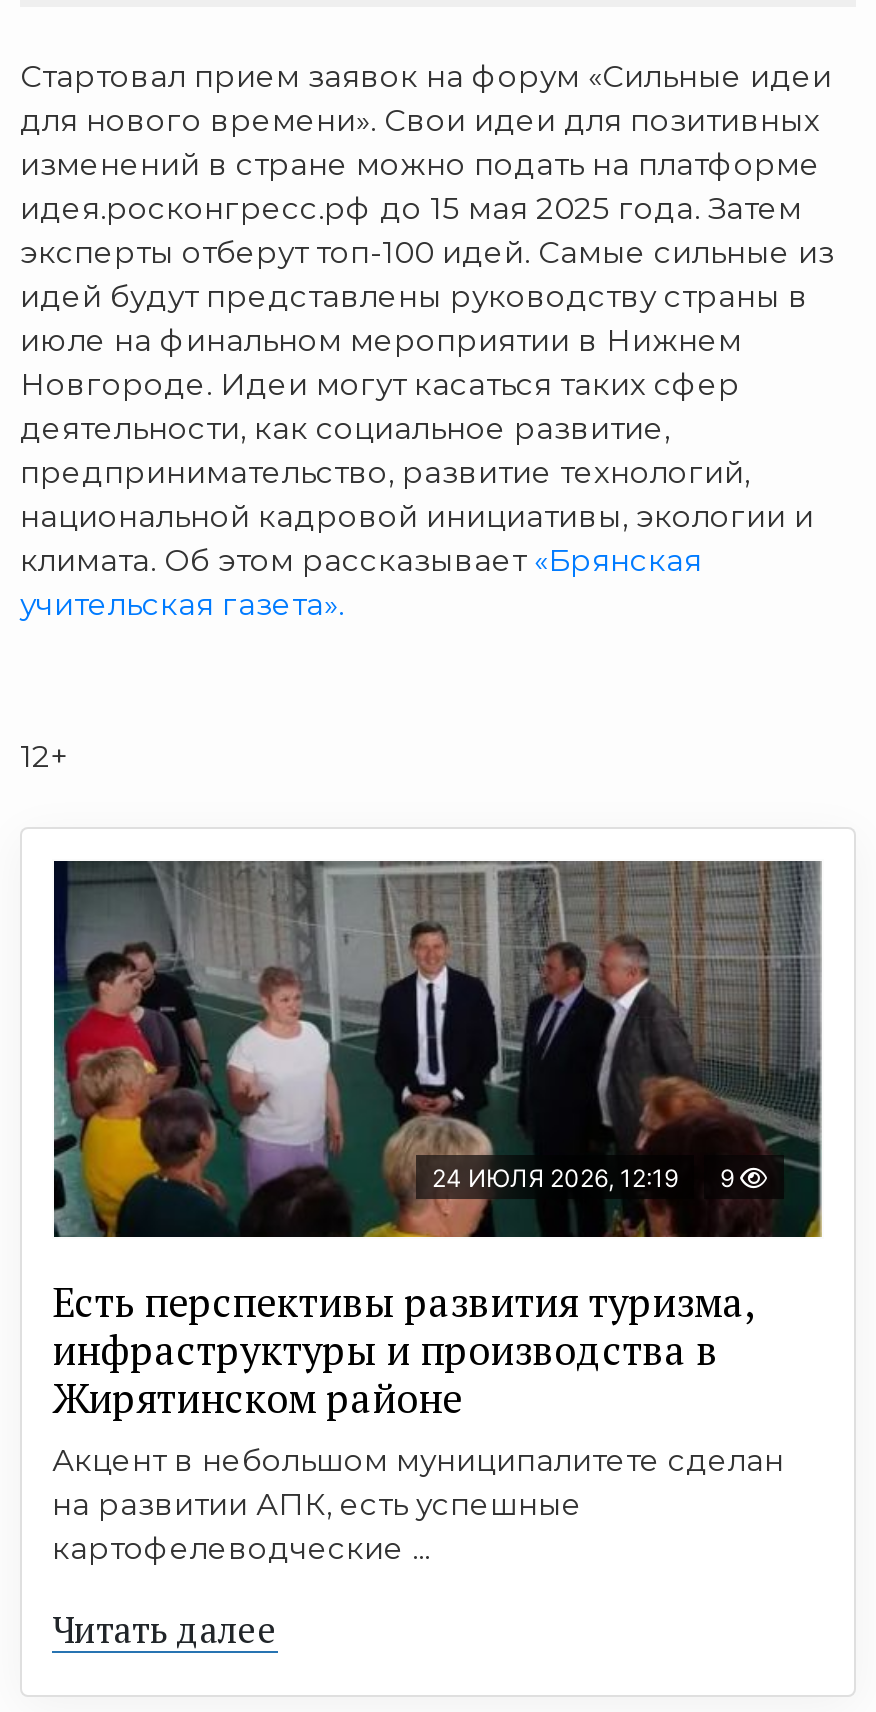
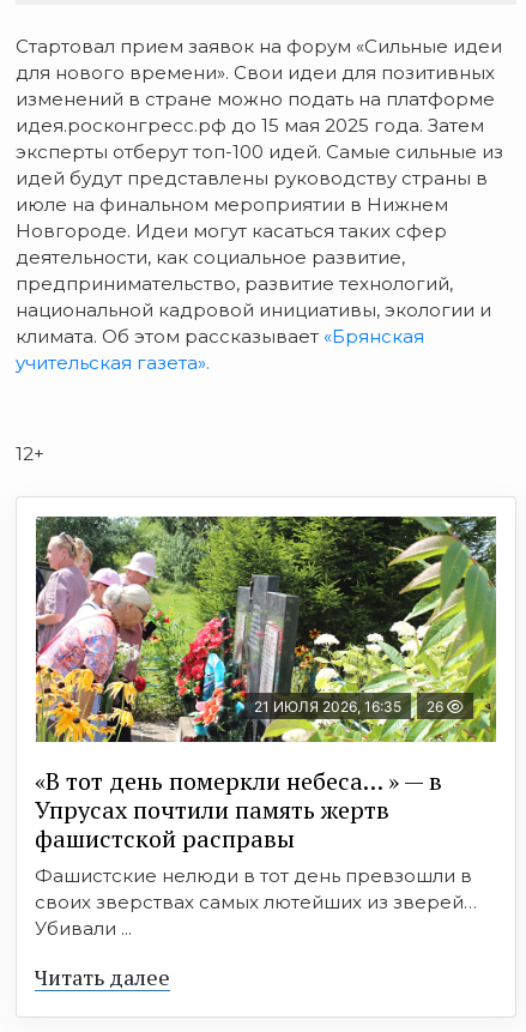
- [image]
- 24 ИЮЛЯ 2026, 12:19
- 9
+ [image]
+ 21 ИЮЛЯ 2026, 16:35
+ 26

- Есть перспективы развития туризма,
- инфраструктуры и производства в
- Жирятинском районе
- Акцент в небольшом муниципалитете сделан
- на развитии АПК, есть успешные
- картофелеводческие ...
+ «В тот день померкли небеса… » — в
+ Упрусах почтили память жертв
+ фашистской расправы
+ Фашистские нелюди в тот день превзошли в
+ своих зверствах самых лютейших из зверей…
+ Убивали ...
